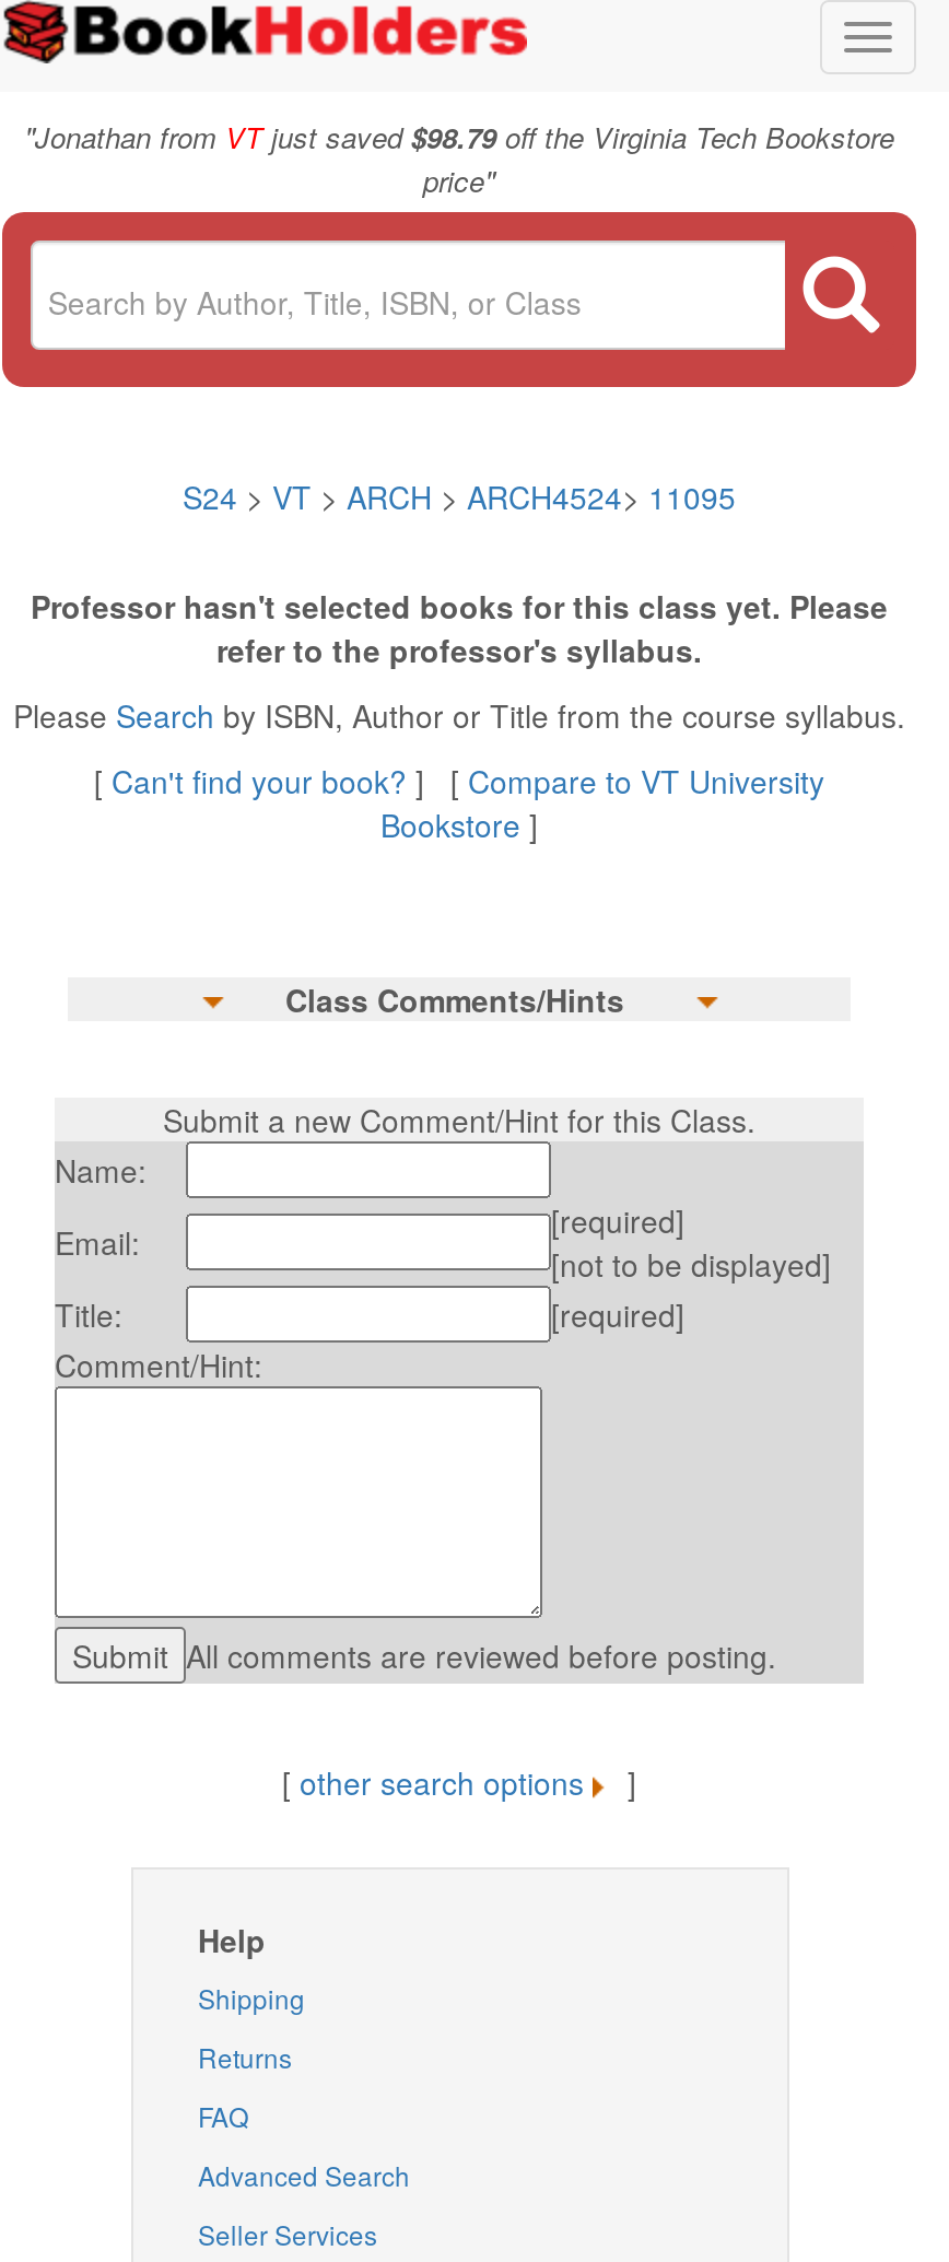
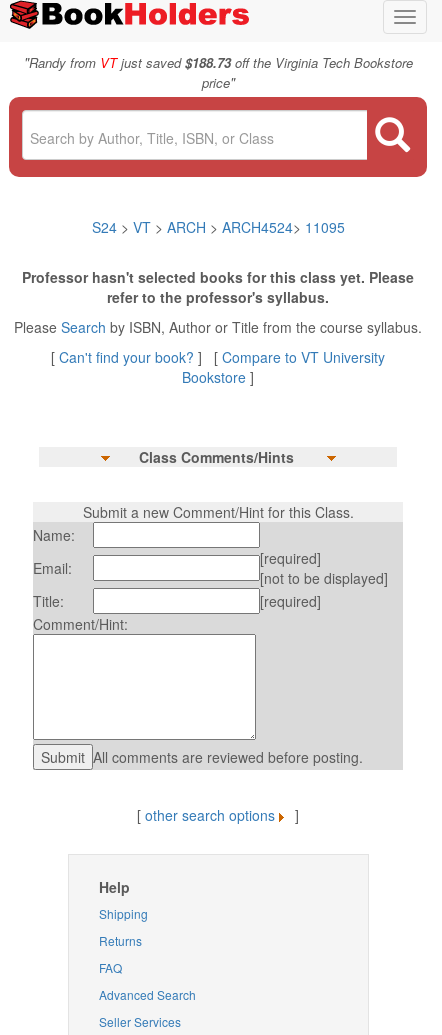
- "Jonathan from VT just saved$98.79 off the Virginia Tech Bookstore
+ "Randy from VT just saved$188.73 off the Virginia Tech Bookstore
